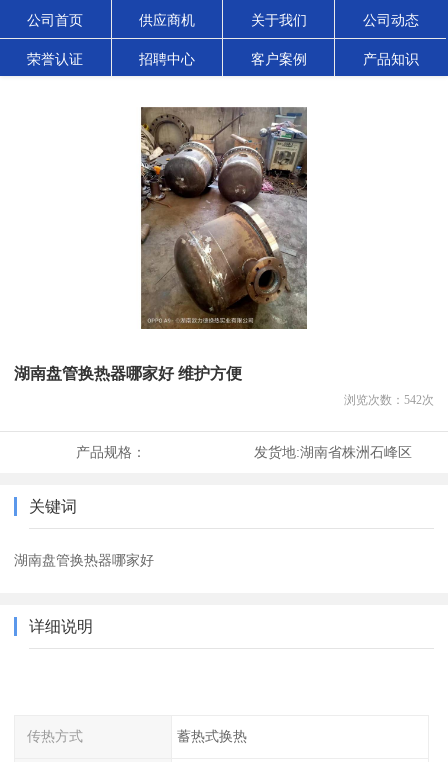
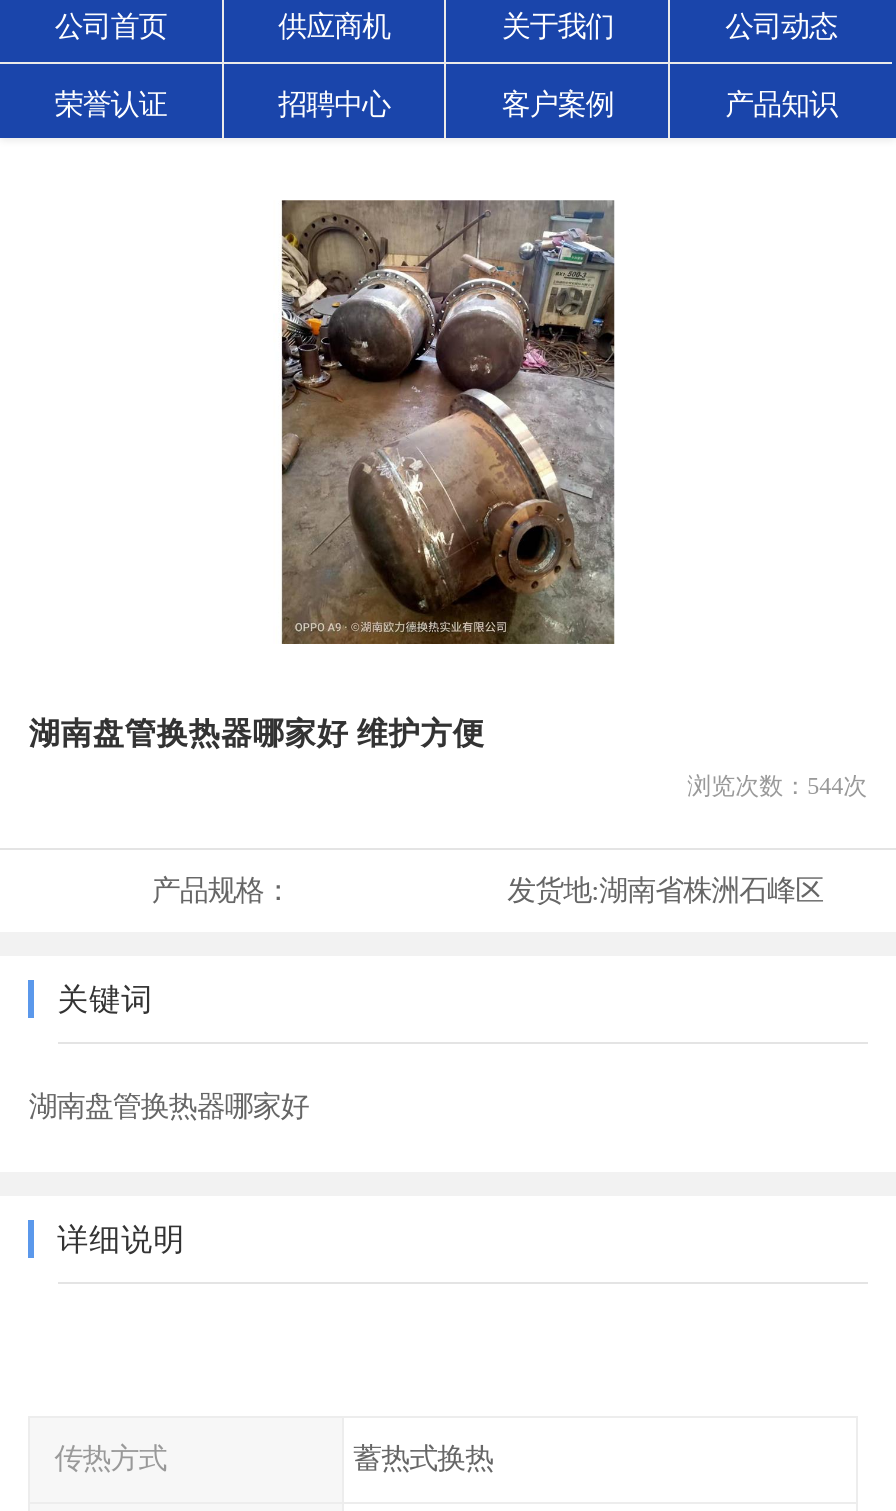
- 浏览次数：542次
+ 浏览次数：544次
